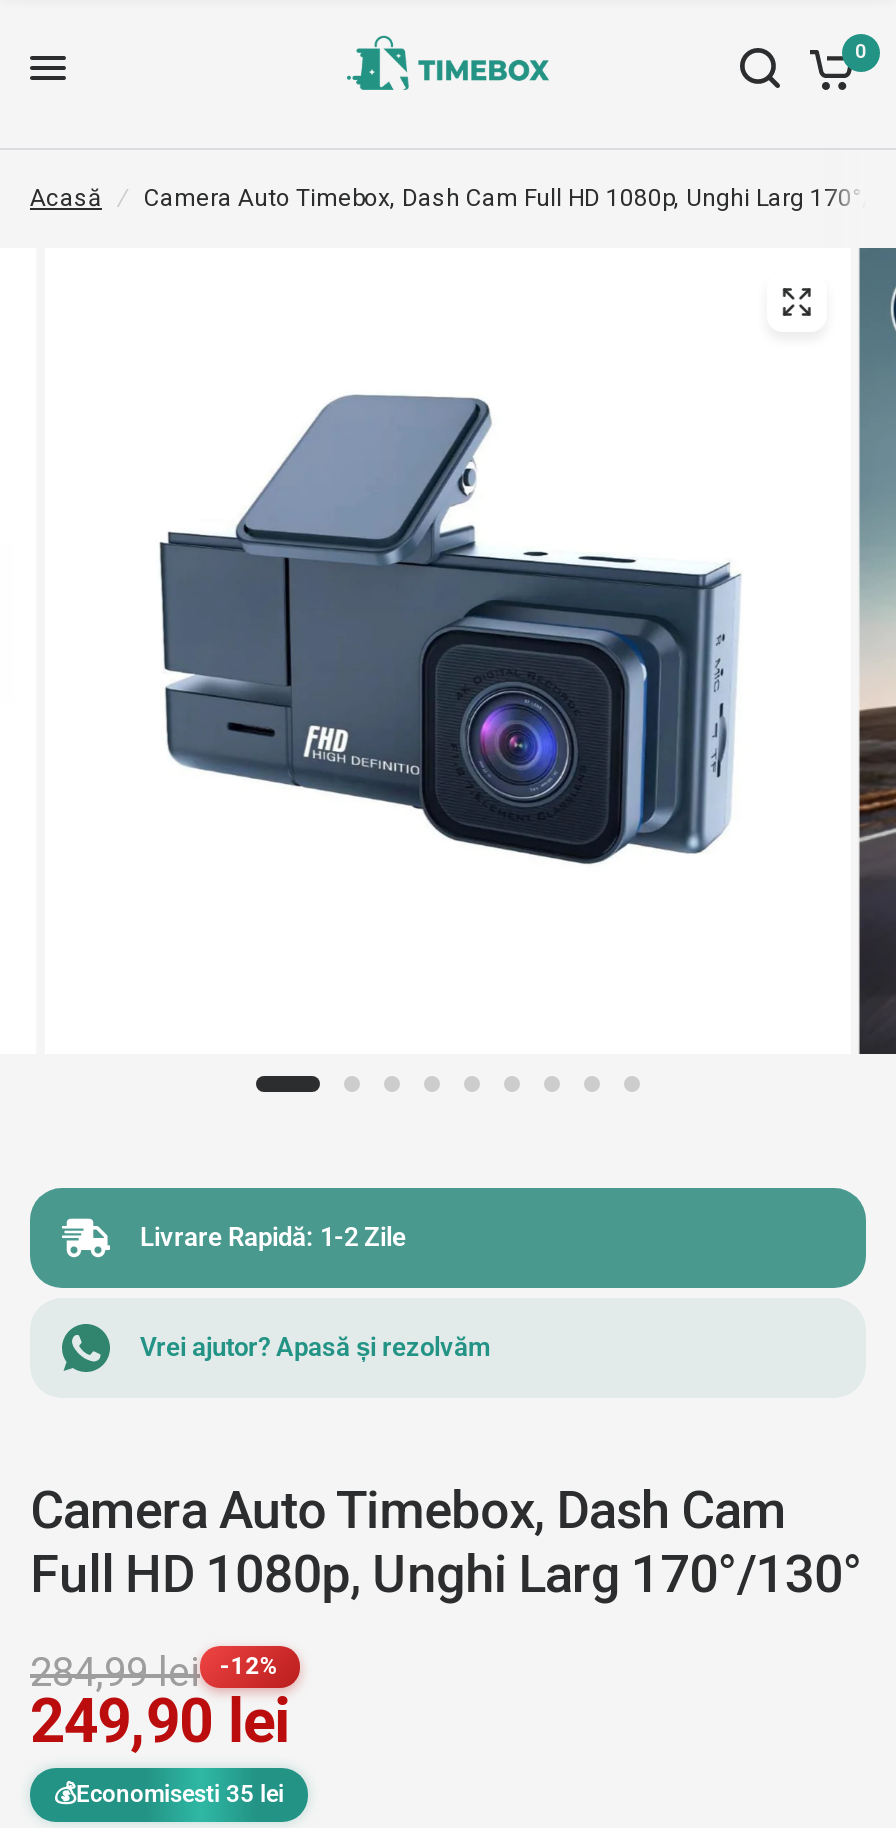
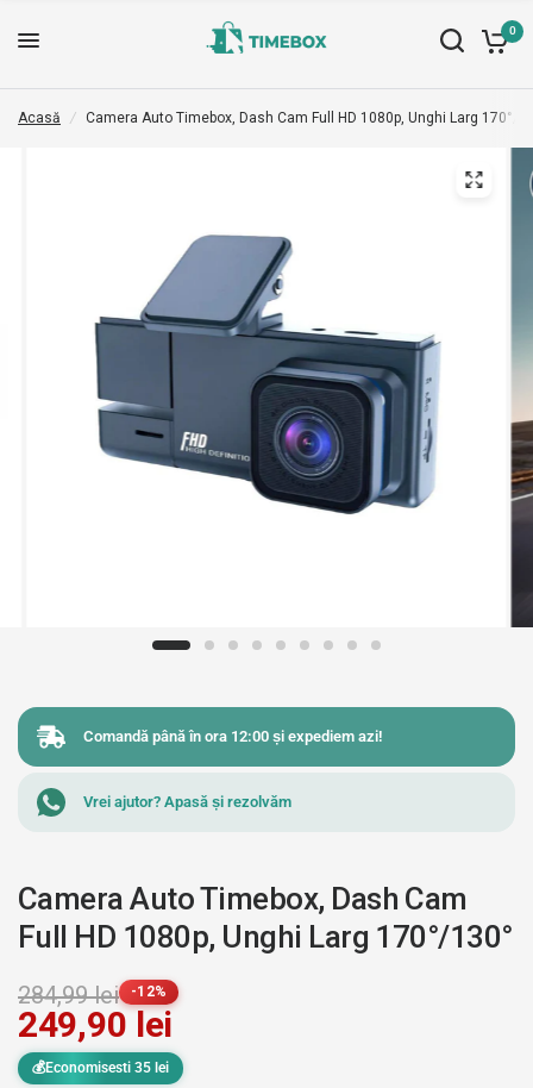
- Livrare Rapidă: 1-2 Zile
+ Comandă până în ora 12:00 și expediem azi!
